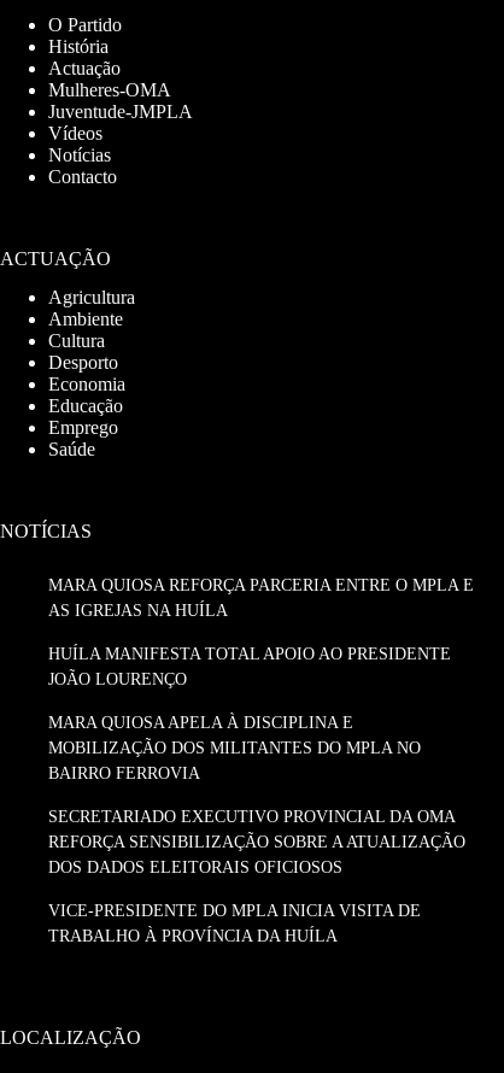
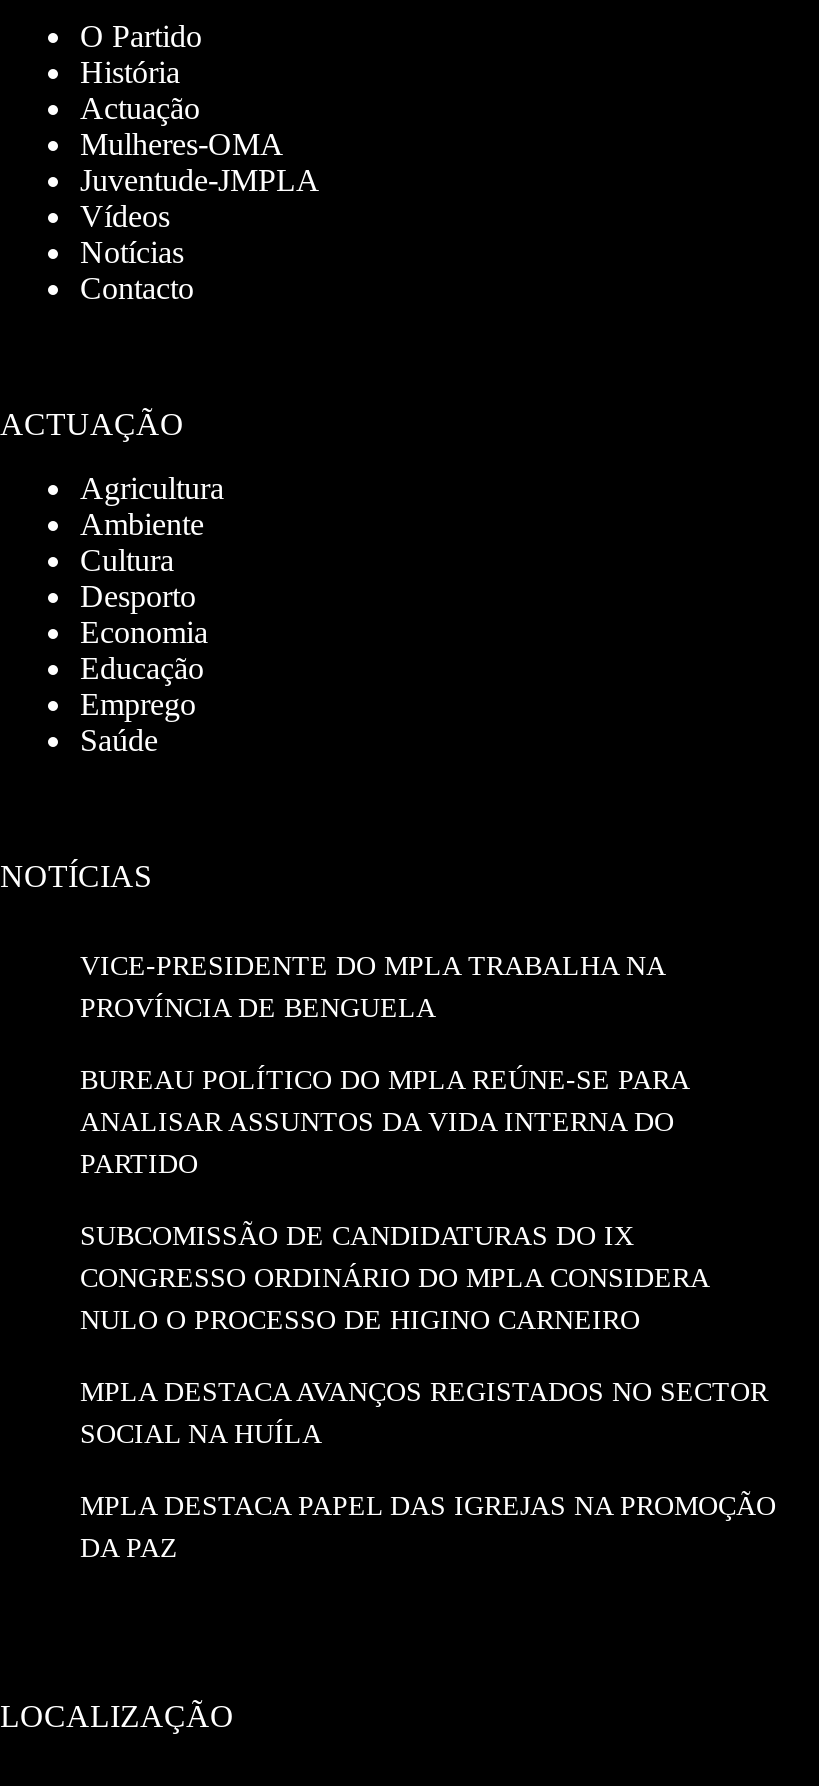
- MARA QUIOSA REFORÇA PARCERIA ENTRE O MPLA E
- AS IGREJAS NA HUÍLA
+ VICE-PRESIDENTE DO MPLA TRABALHA NA
+ PROVÍNCIA DE BENGUELA

- HUÍLA MANIFESTA TOTAL APOIO AO PRESIDENTE
- JOÃO LOURENÇO
+ BUREAU POLÍTICO DO MPLA REÚNE-SE PARA
+ ANALISAR ASSUNTOS DA VIDA INTERNA DO
+ PARTIDO

- MARA QUIOSA APELA À DISCIPLINA E
- MOBILIZAÇÃO DOS MILITANTES DO MPLA NO
- BAIRRO FERROVIA
+ SUBCOMISSÃO DE CANDIDATURAS DO IX
+ CONGRESSO ORDINÁRIO DO MPLA CONSIDERA
+ NULO O PROCESSO DE HIGINO CARNEIRO

- SECRETARIADO EXECUTIVO PROVINCIAL DA OMA
- REFORÇA SENSIBILIZAÇÃO SOBRE A ATUALIZAÇÃO
- DOS DADOS ELEITORAIS OFICIOSOS
+ MPLA DESTACA AVANÇOS REGISTADOS NO SECTOR
+ SOCIAL NA HUÍLA

- VICE-PRESIDENTE DO MPLA INICIA VISITA DE
- TRABALHO À PROVÍNCIA DA HUÍLA
+ MPLA DESTACA PAPEL DAS IGREJAS NA PROMOÇÃO
+ DA PAZ
